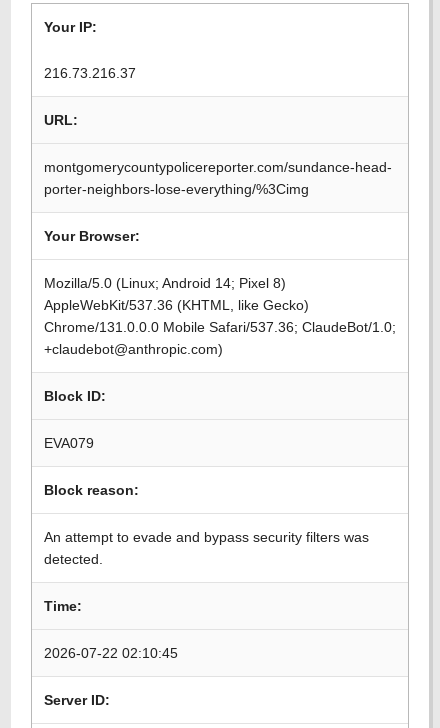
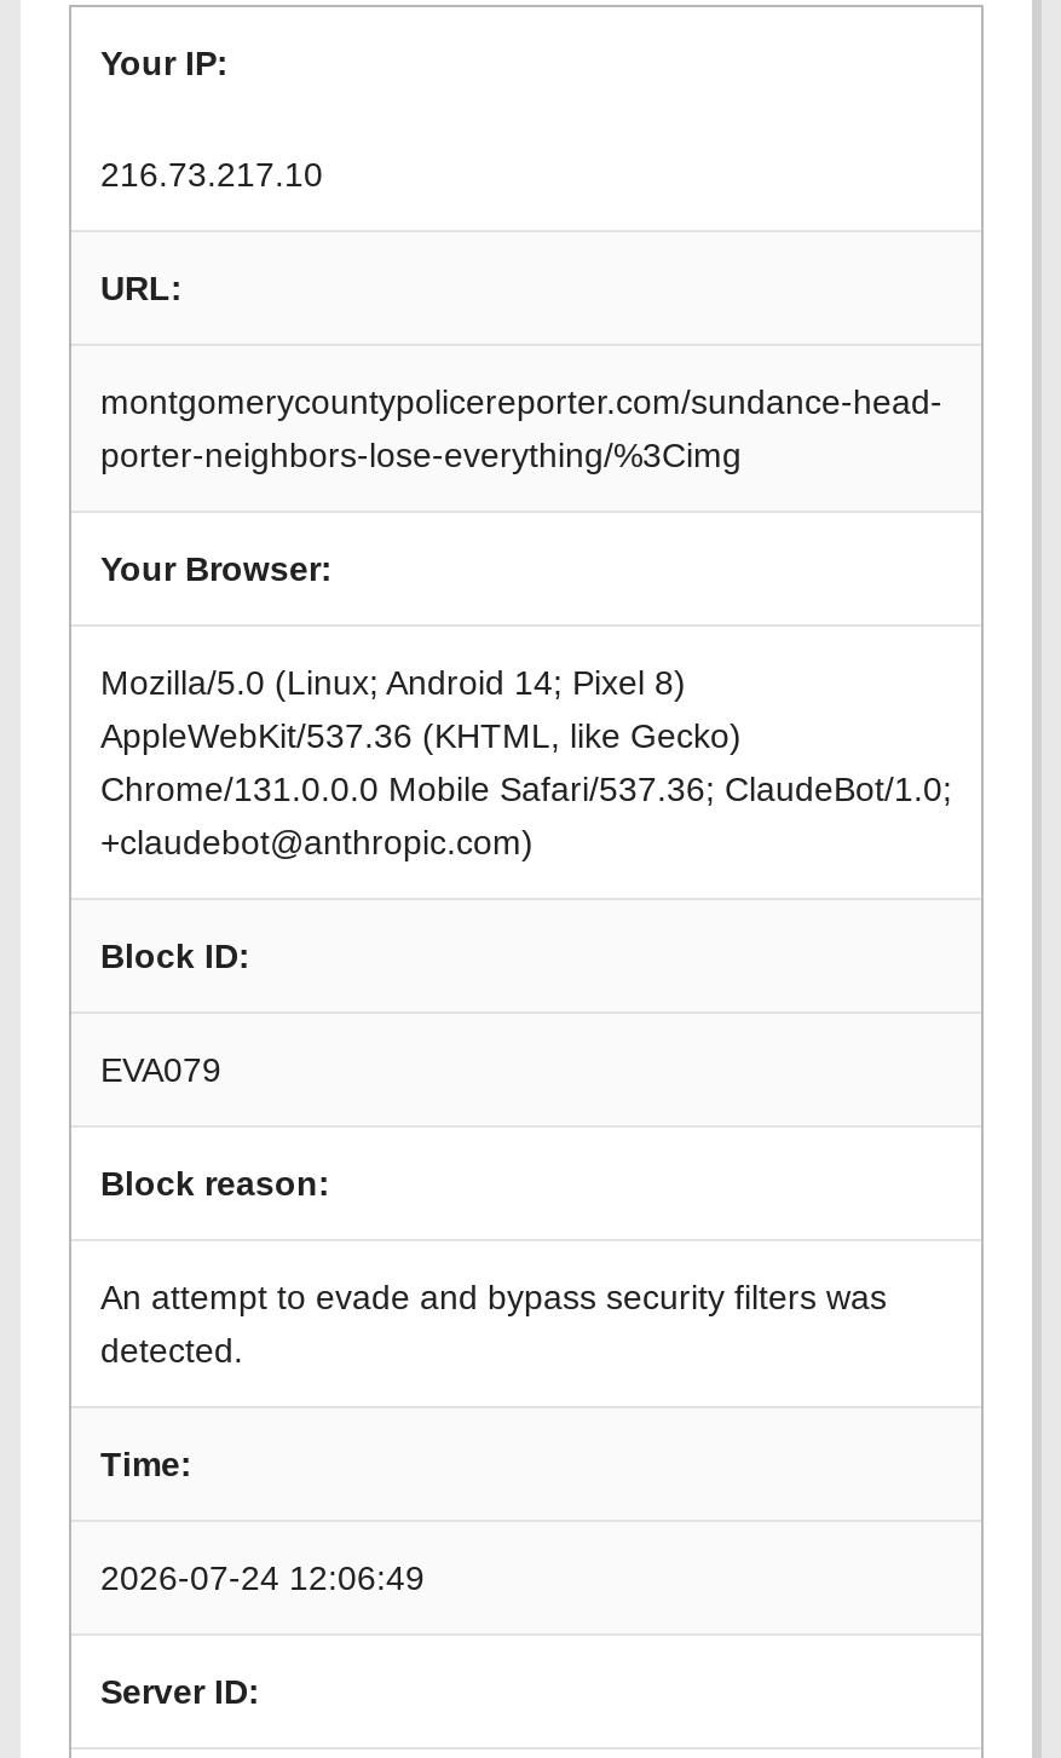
- 216.73.216.37
+ 216.73.217.10

- 2026-07-22 02:10:45
+ 2026-07-24 12:06:49
